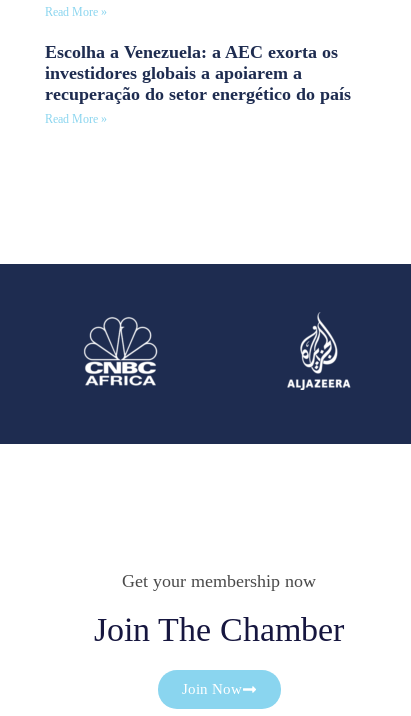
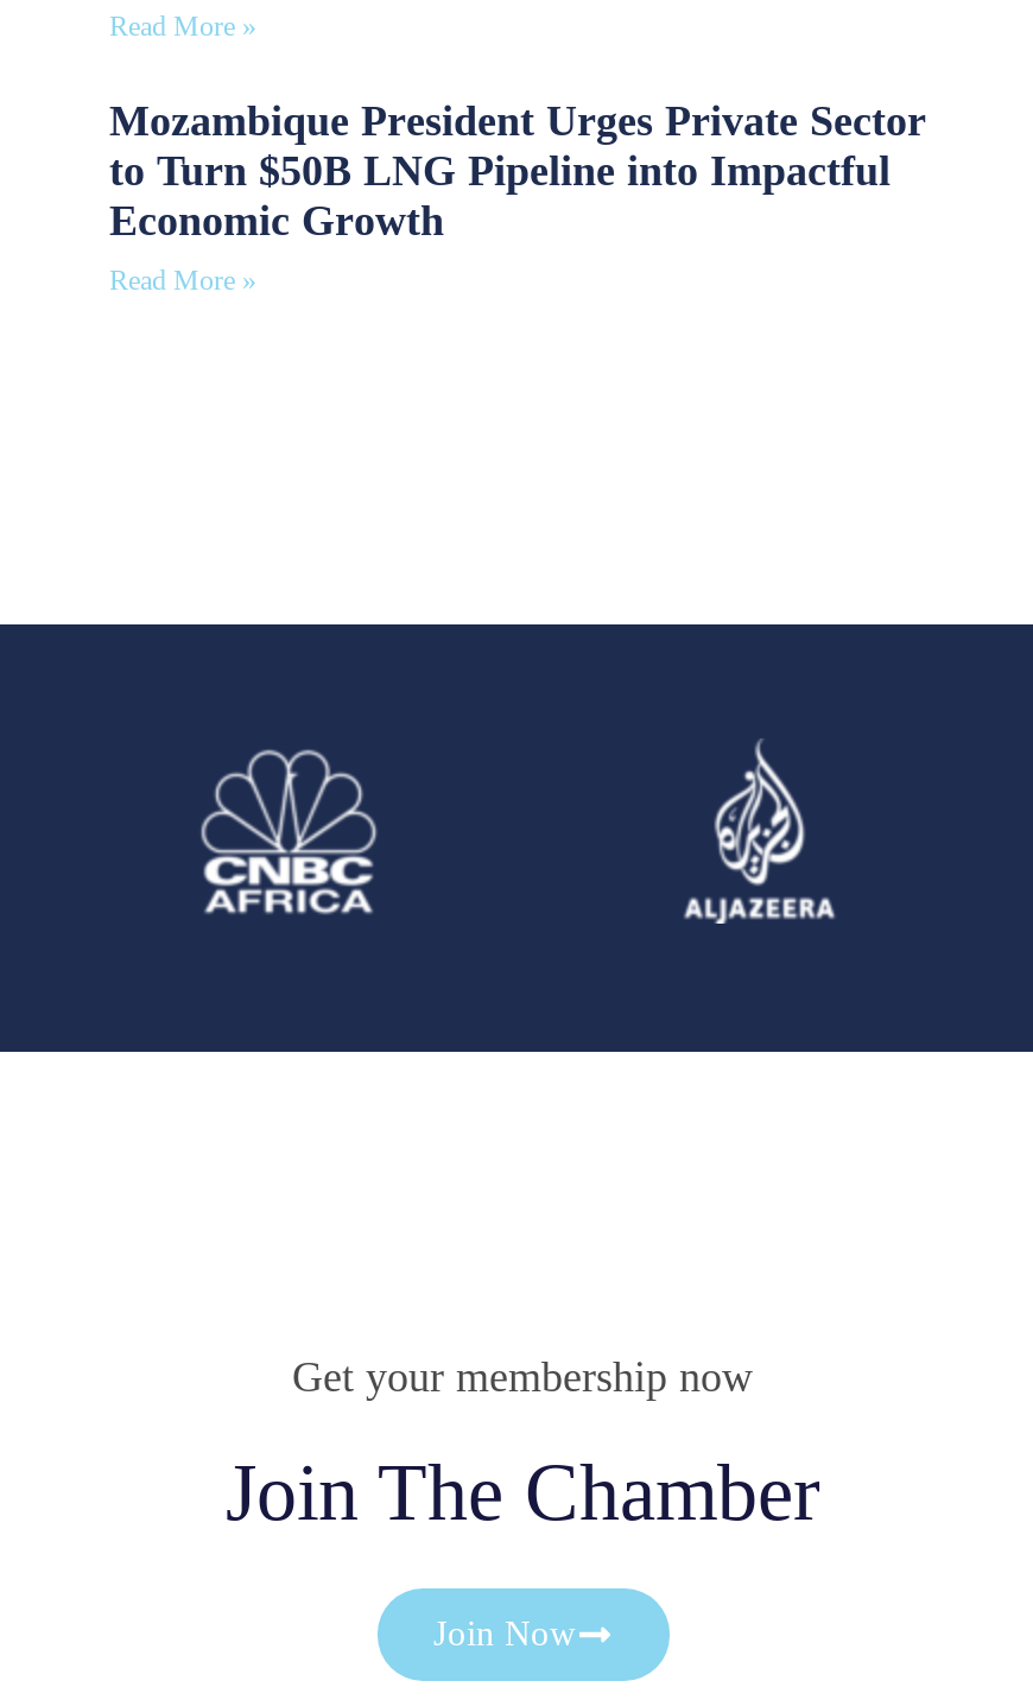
- Escolha a Venezuela: a AEC exorta os
- investidores globais a apoiarem a
- recuperação do setor energético do país
+ Mozambique President Urges Private Sector
+ to Turn $50B LNG Pipeline into Impactful
+ Economic Growth
